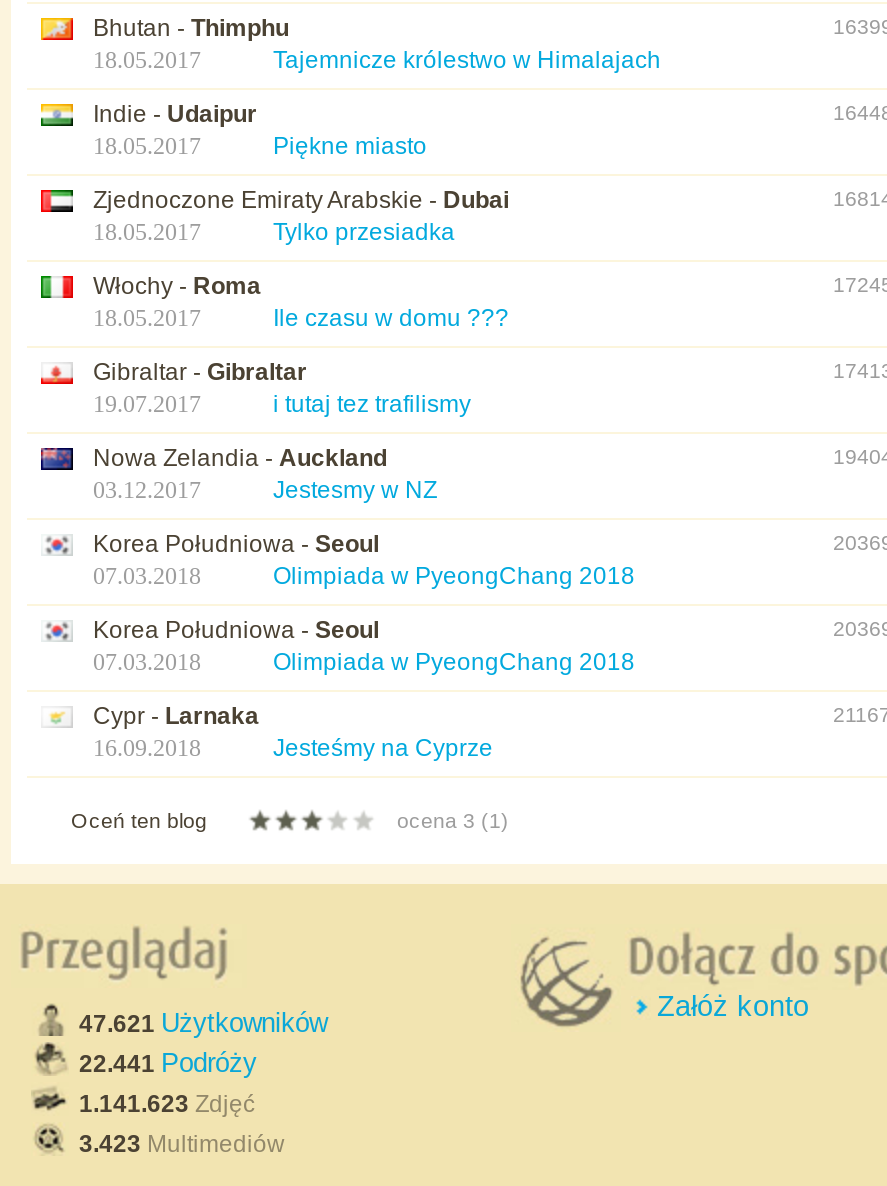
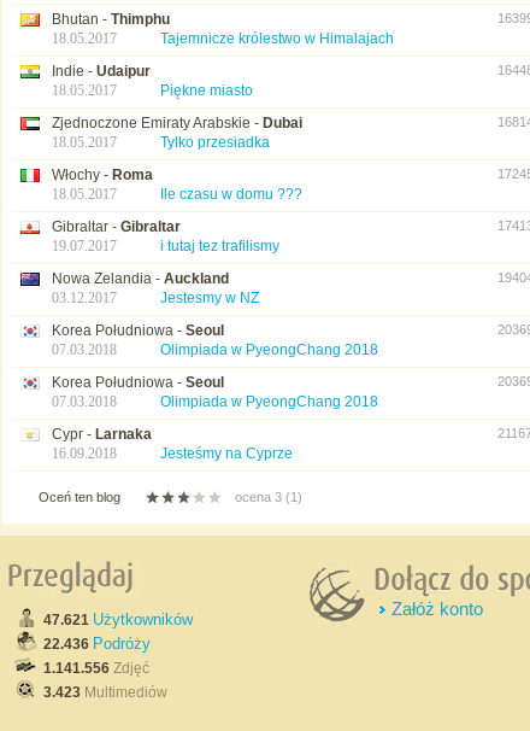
- 22.441 Podróży
+ 22.436 Podróży

- 1.141.623 Zdjęć
+ 1.141.556 Zdjęć
